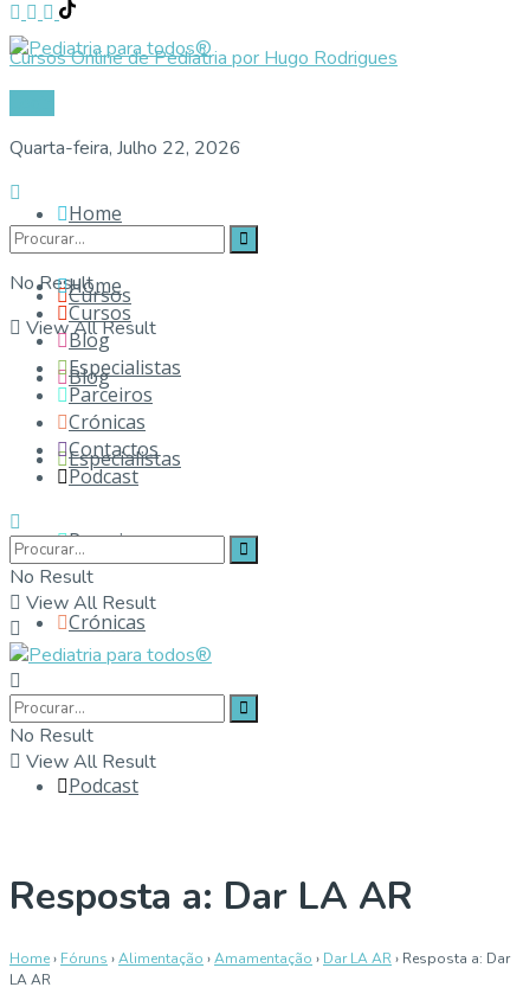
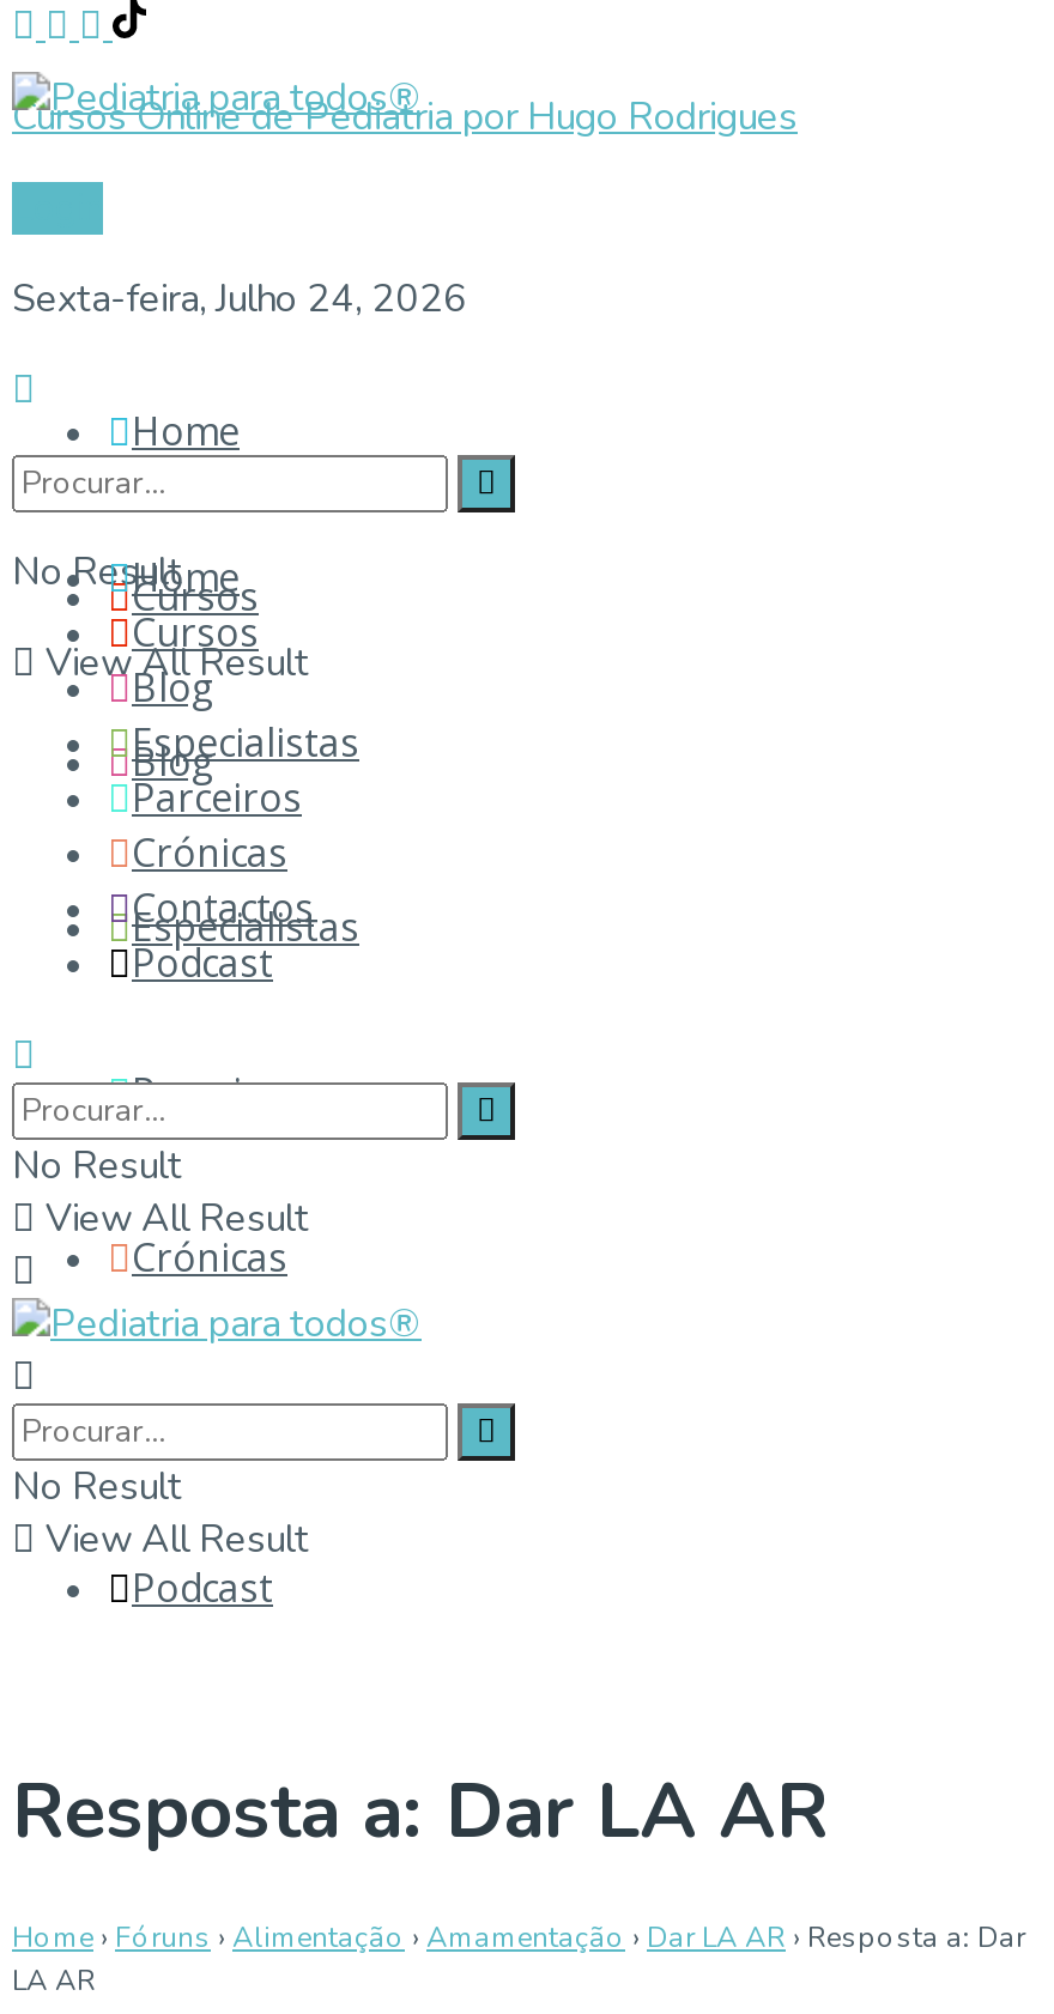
- Quarta-feira, Julho 22, 2026
+ Sexta-feira, Julho 24, 2026
